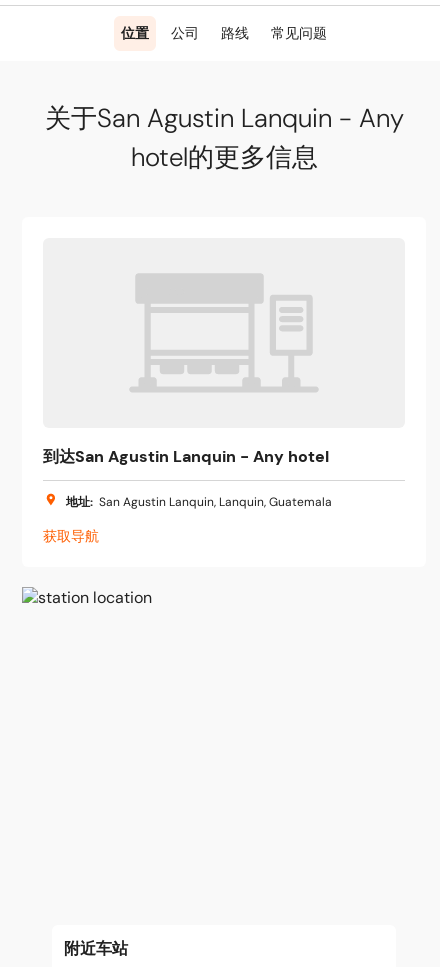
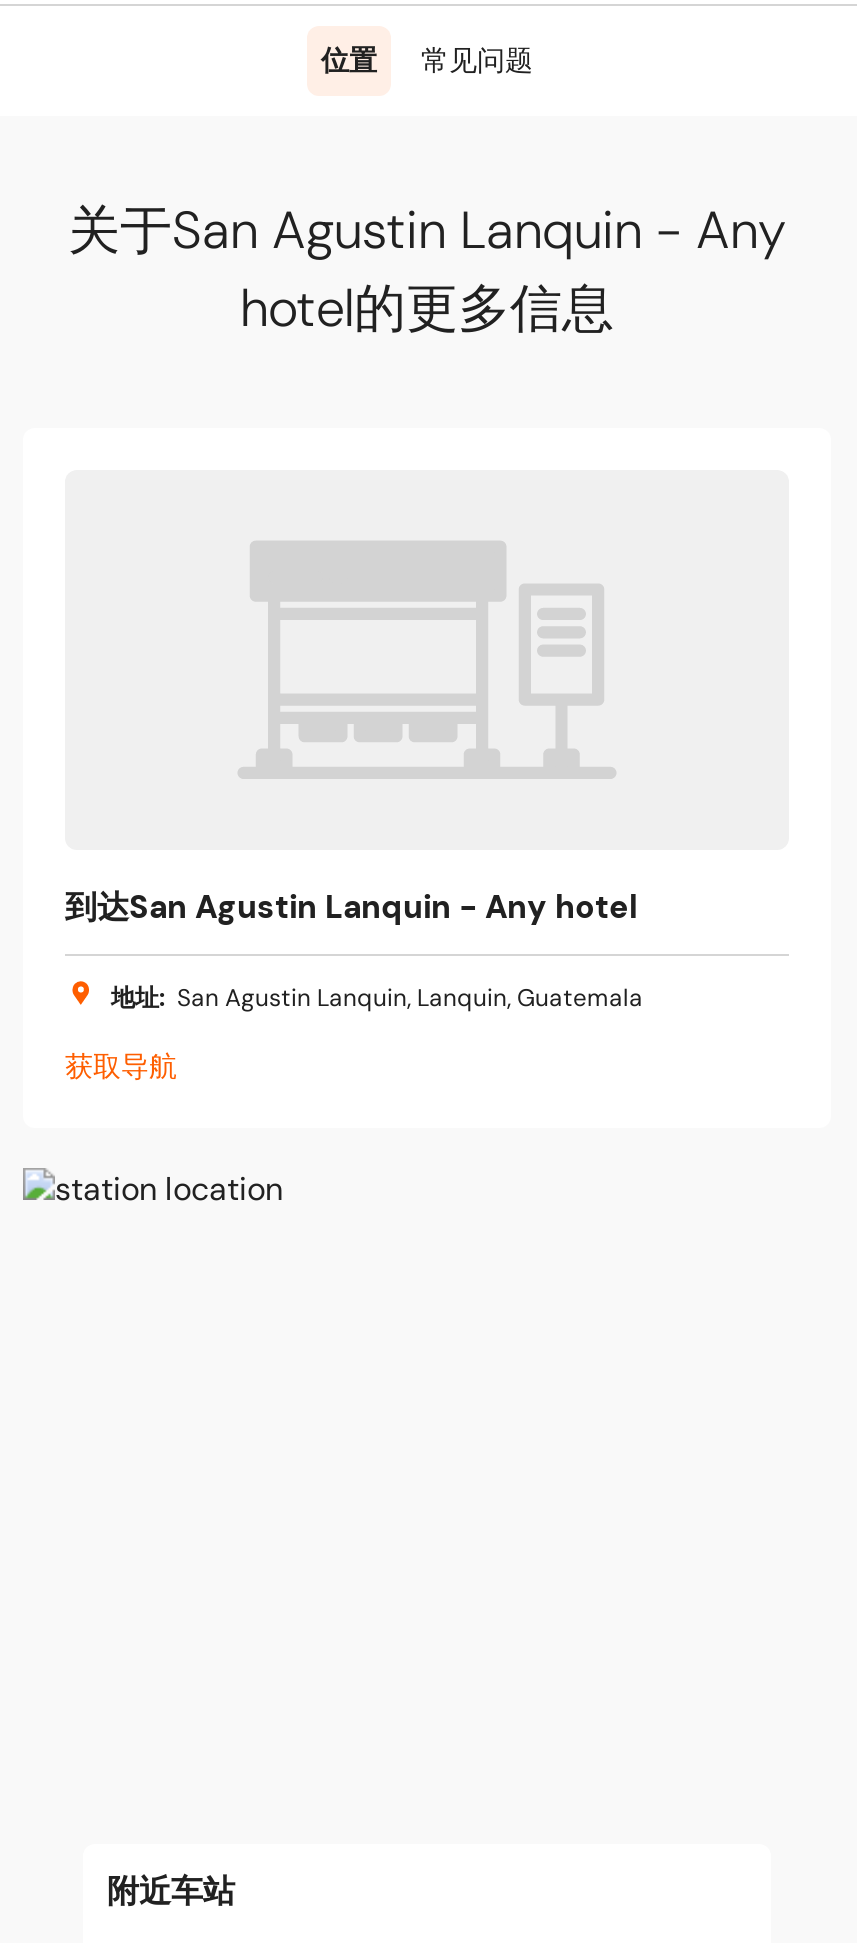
- 公司
- 路线
